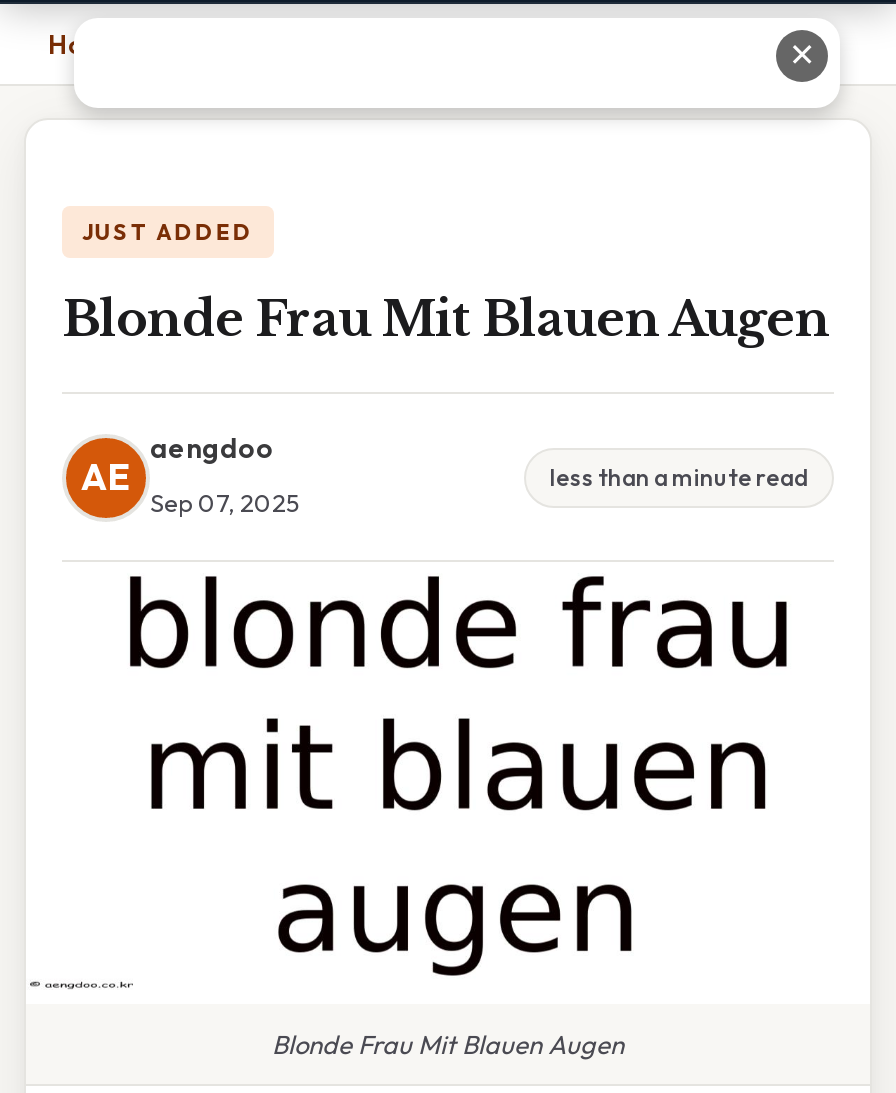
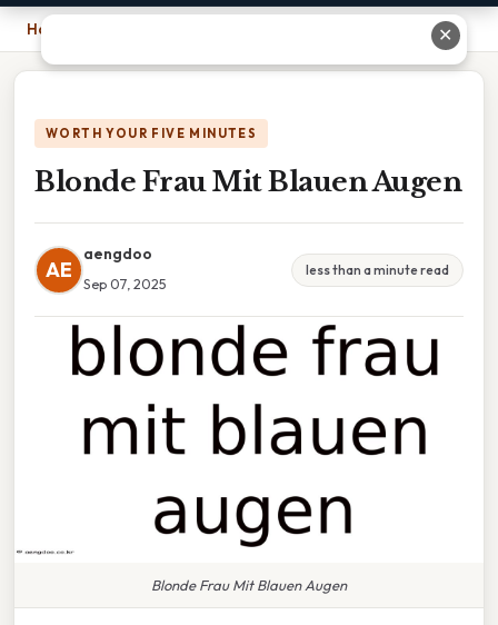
- JUST ADDED
+ WORTH YOUR FIVE MINUTES
